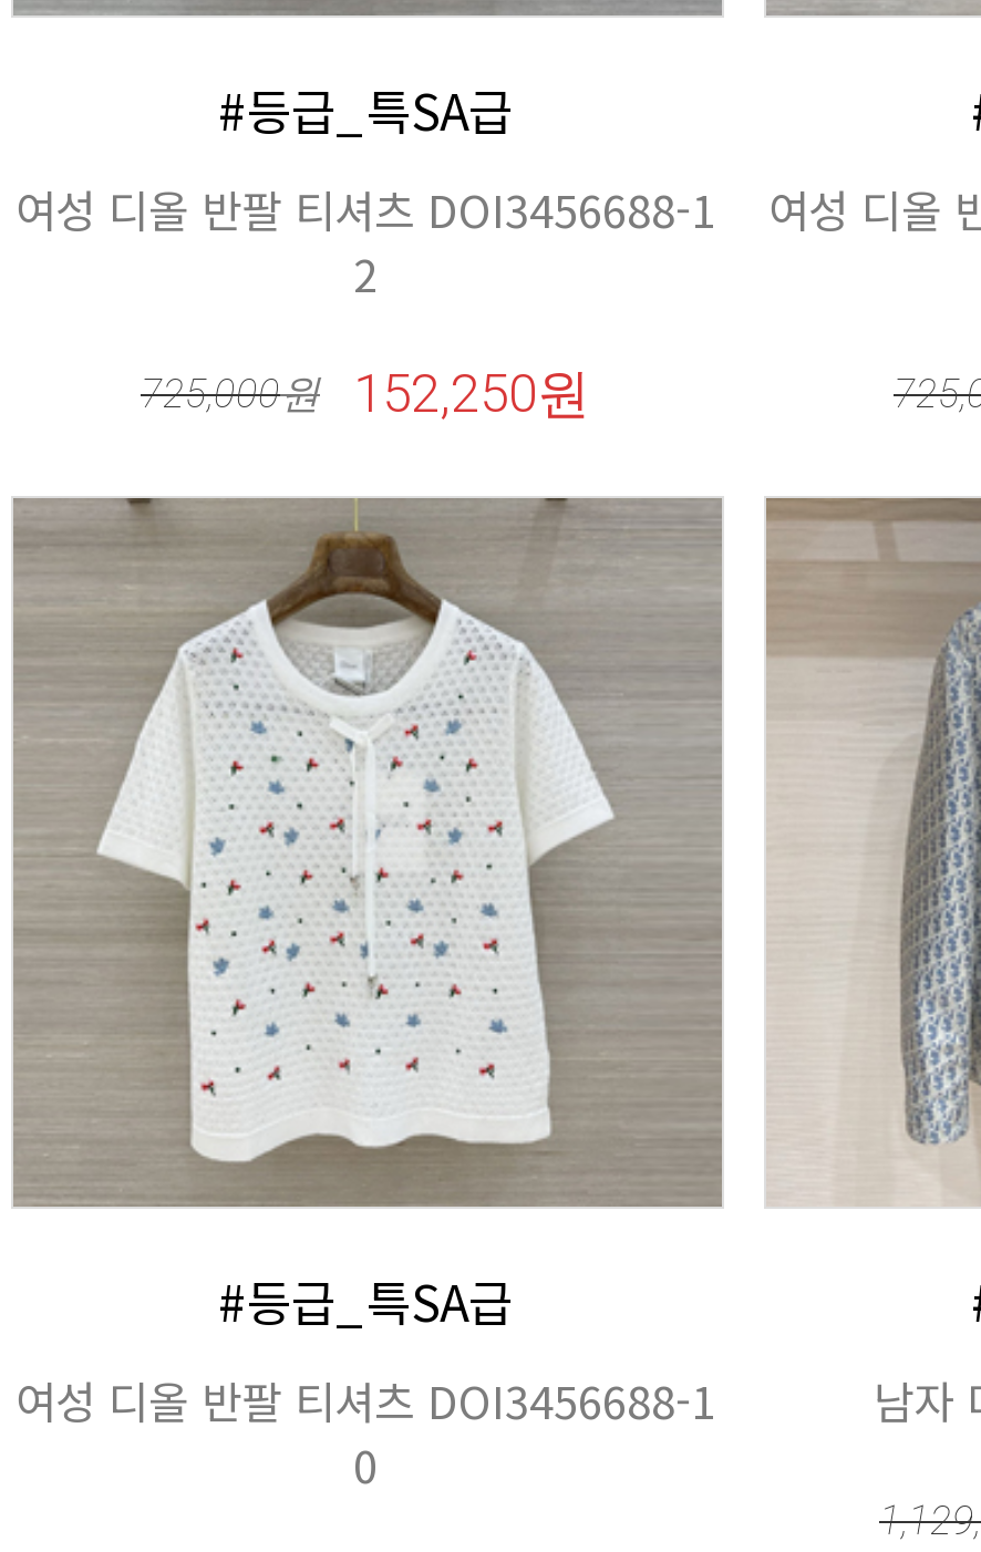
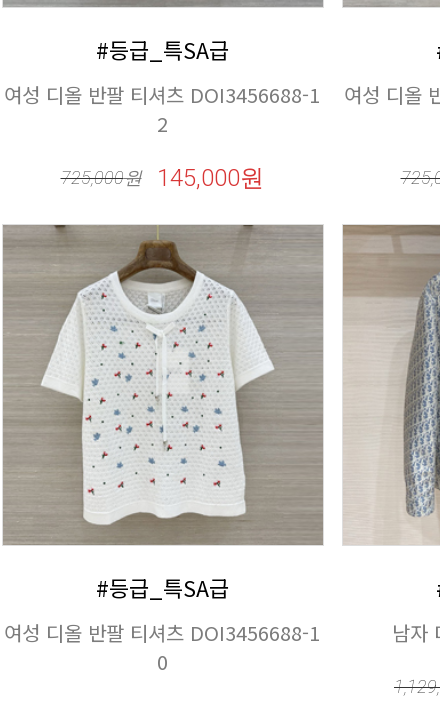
- 725,000원 152,250원
+ 725,000원 145,000원
